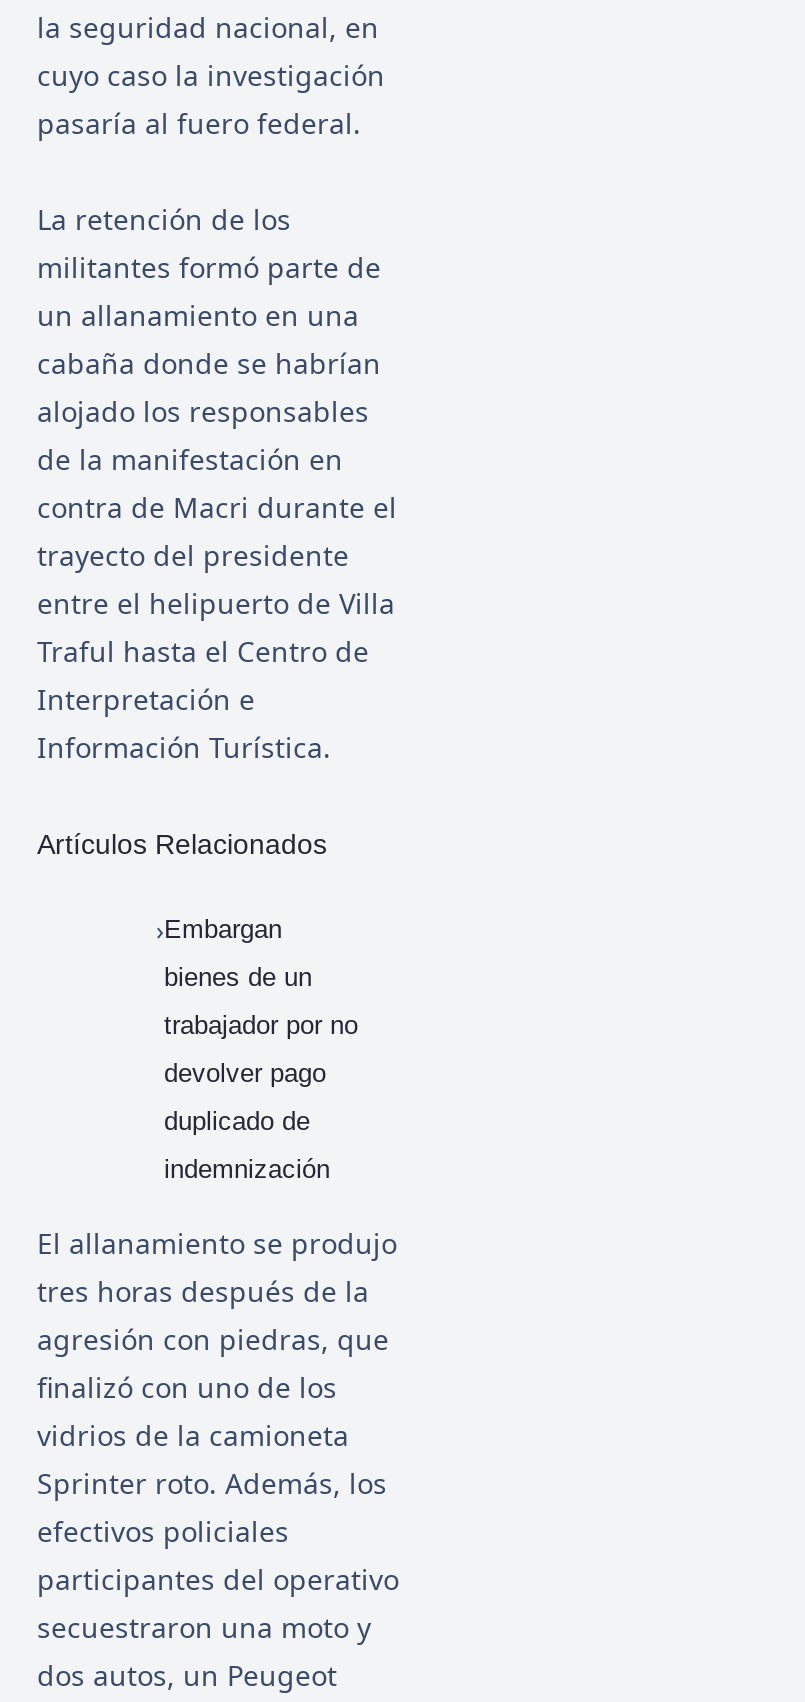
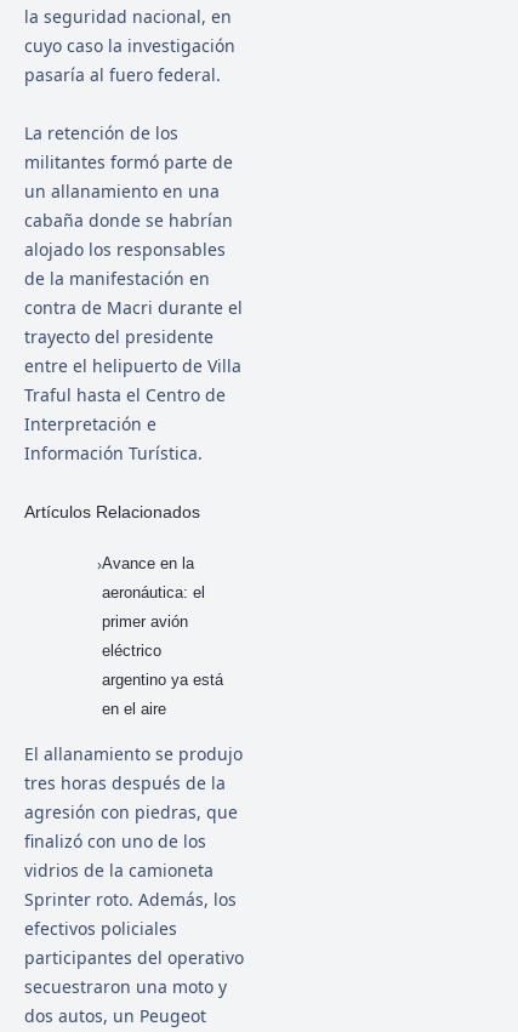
- Embargan
+ Avance en la

- bienes de un
+ aeronáutica: el

- trabajador por no
+ primer avión

- devolver pago
+ eléctrico

- duplicado de
+ argentino ya está

- indemnización
+ en el aire
